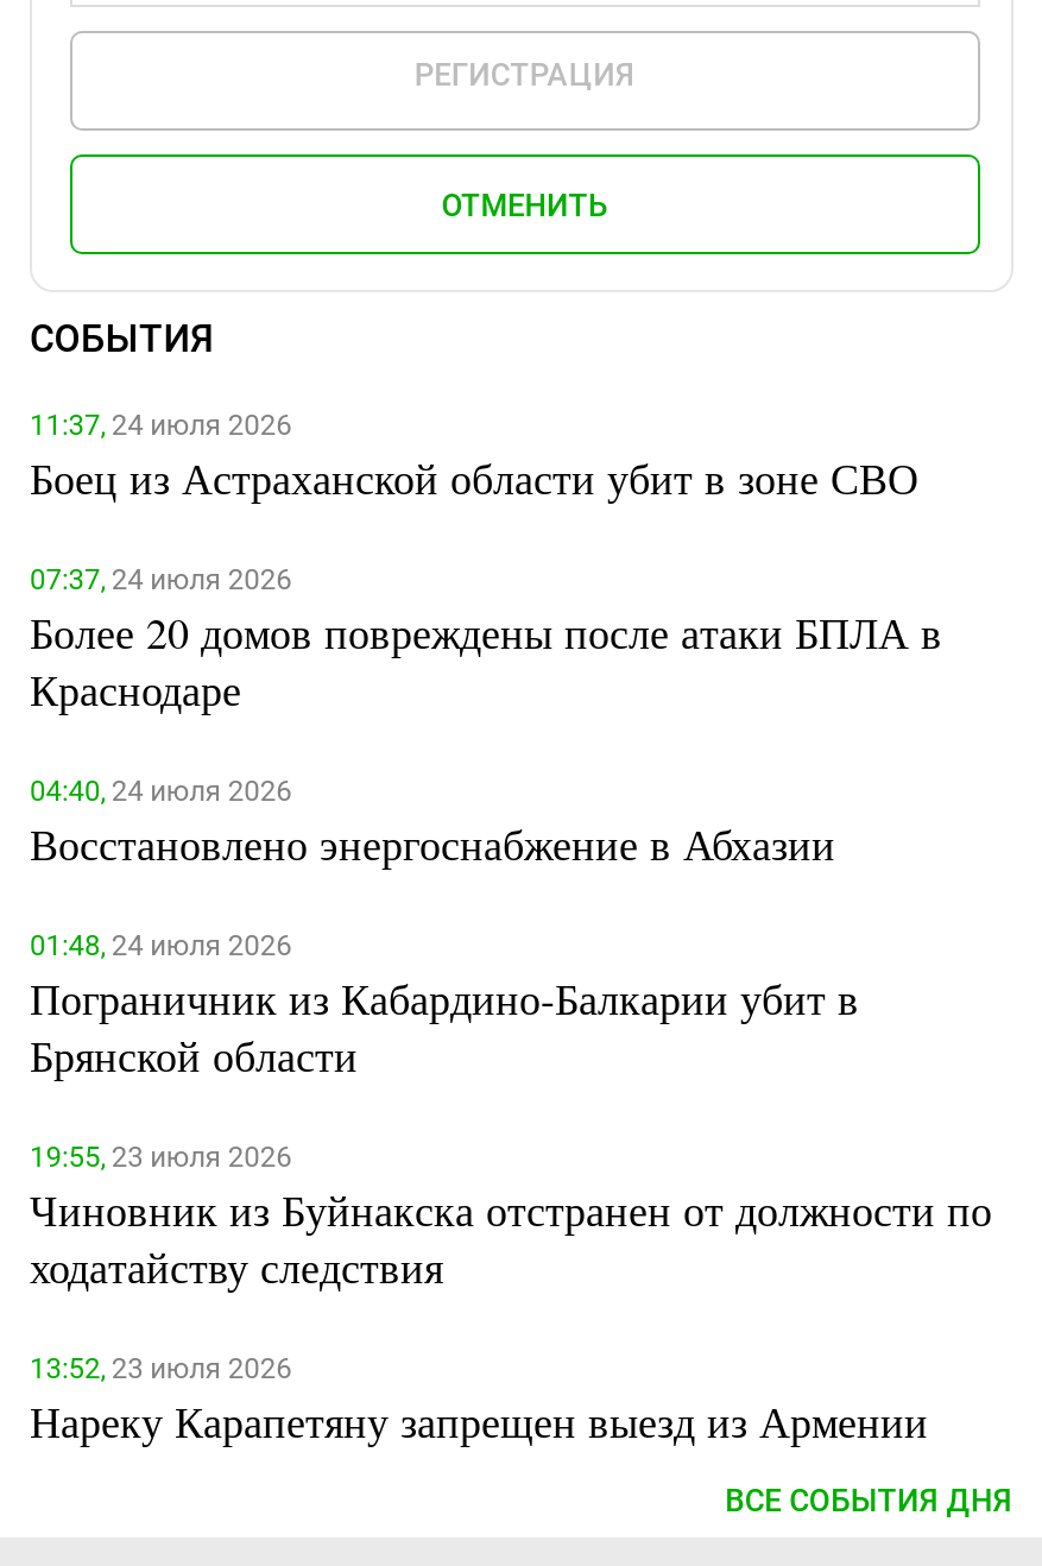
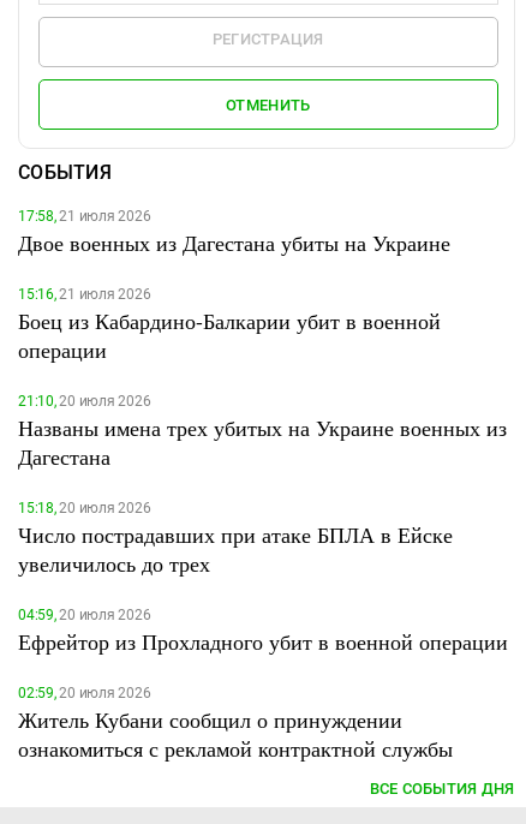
- 11:37, 24 июля 2026
- Боец из Астраханской области убит в зоне СВО
+ 17:58, 21 июля 2026
+ Двое военных из Дагестана убиты на Украине

- 07:37, 24 июля 2026
- Более 20 домов повреждены после атаки БПЛА в
- Краснодаре
+ 15:16, 21 июля 2026
+ Боец из Кабардино-Балкарии убит в военной
+ операции

- 04:40, 24 июля 2026
- Восстановлено энергоснабжение в Абхазии
+ 21:10, 20 июля 2026
+ Названы имена трех убитых на Украине военных из
+ Дагестана

- 01:48, 24 июля 2026
- Пограничник из Кабардино-Балкарии убит в
- Брянской области
+ 15:18, 20 июля 2026
+ Число пострадавших при атаке БПЛА в Ейске
+ увеличилось до трех

- 19:55, 23 июля 2026
- Чиновник из Буйнакска отстранен от должности по
- ходатайству следствия
+ 04:59, 20 июля 2026
+ Ефрейтор из Прохладного убит в военной операции

- 13:52, 23 июля 2026
- Нареку Карапетяну запрещен выезд из Армении
+ 02:59, 20 июля 2026
+ Житель Кубани сообщил о принуждении
+ ознакомиться с рекламой контрактной службы
